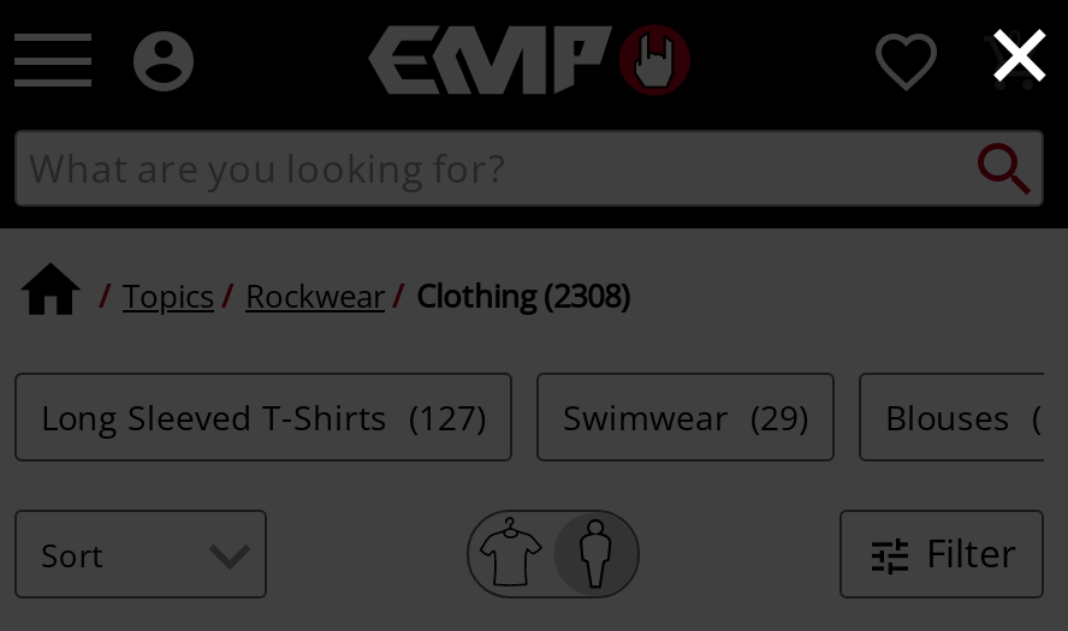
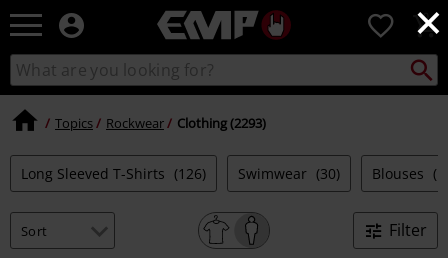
- Clothing (2308)
+ Clothing (2293)

- Long Sleeved T-Shirts (127)
+ Long Sleeved T-Shirts (126)

- Swimwear (29)
+ Swimwear (30)
